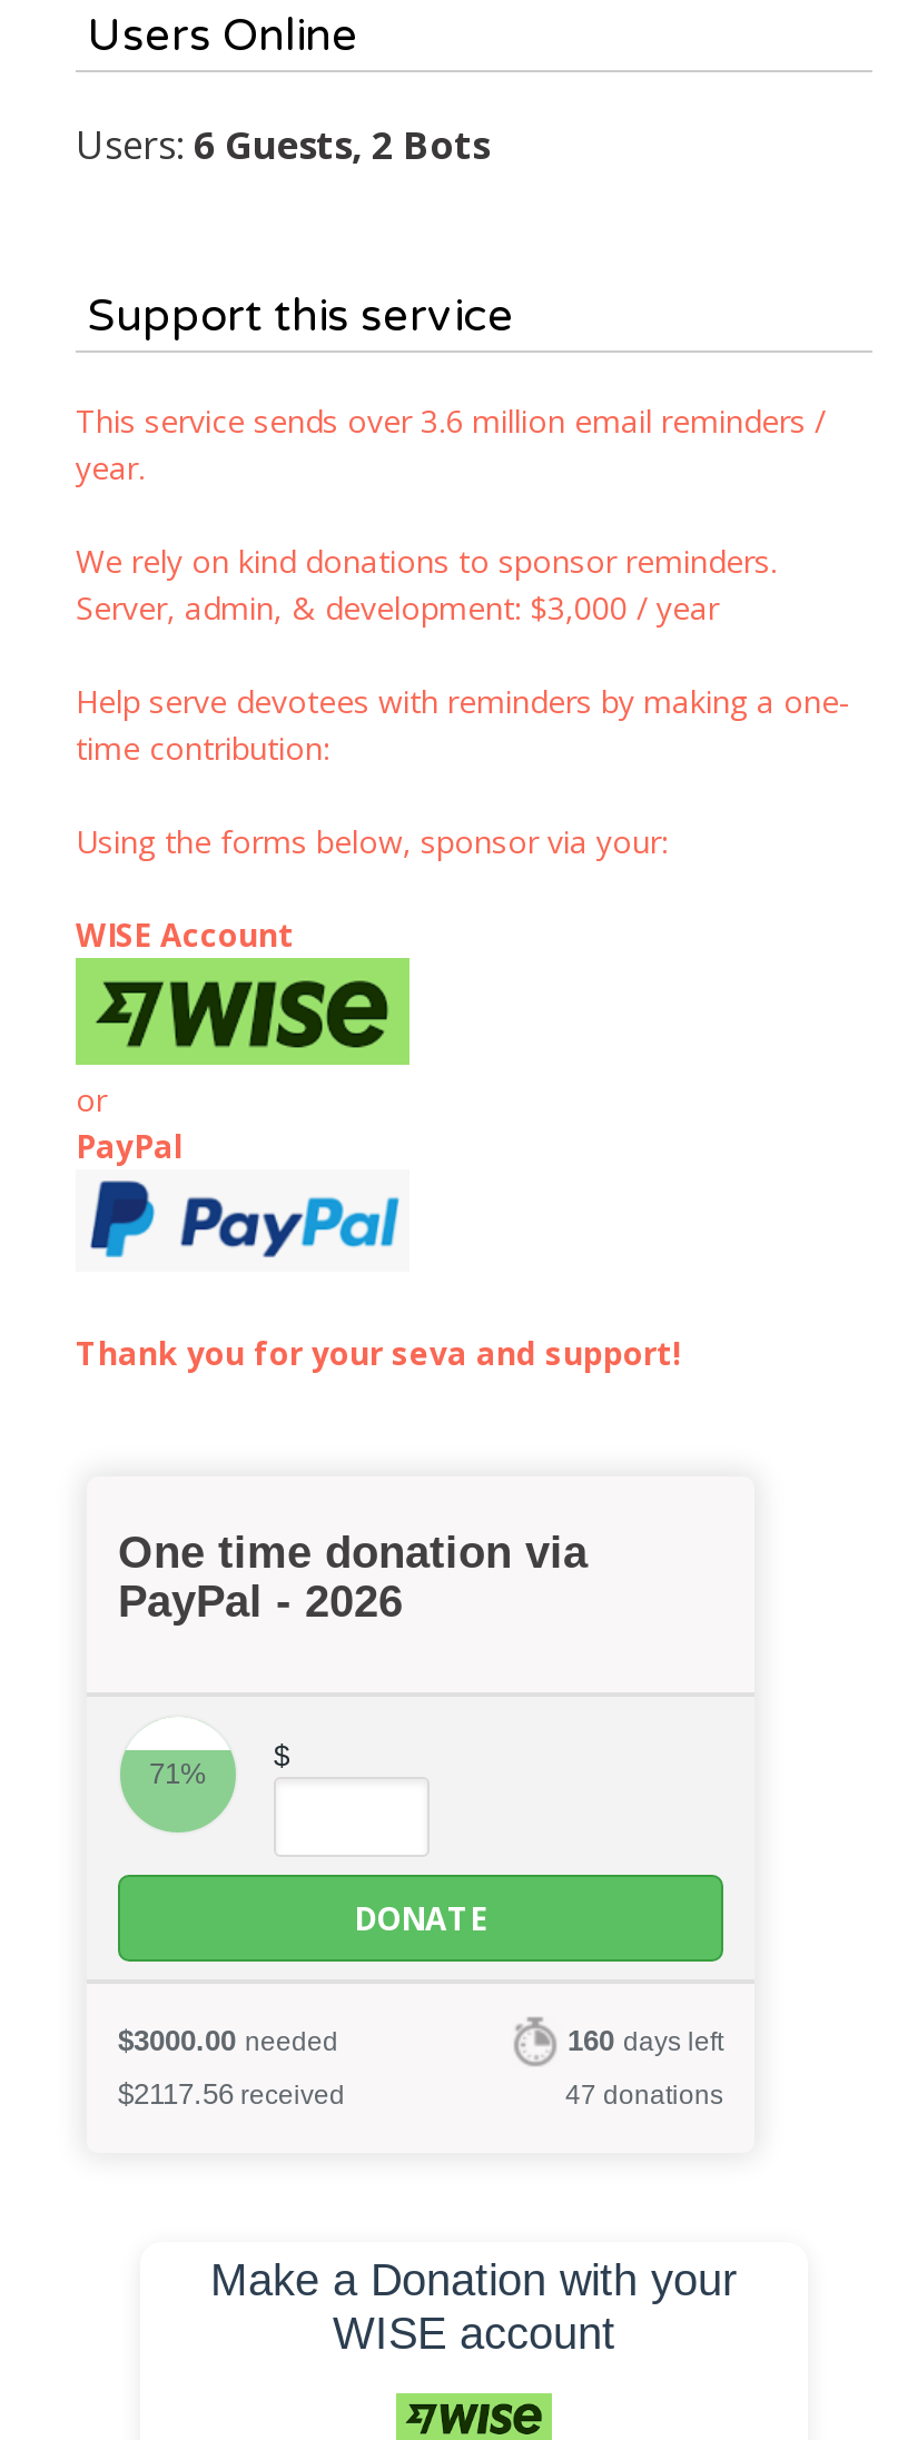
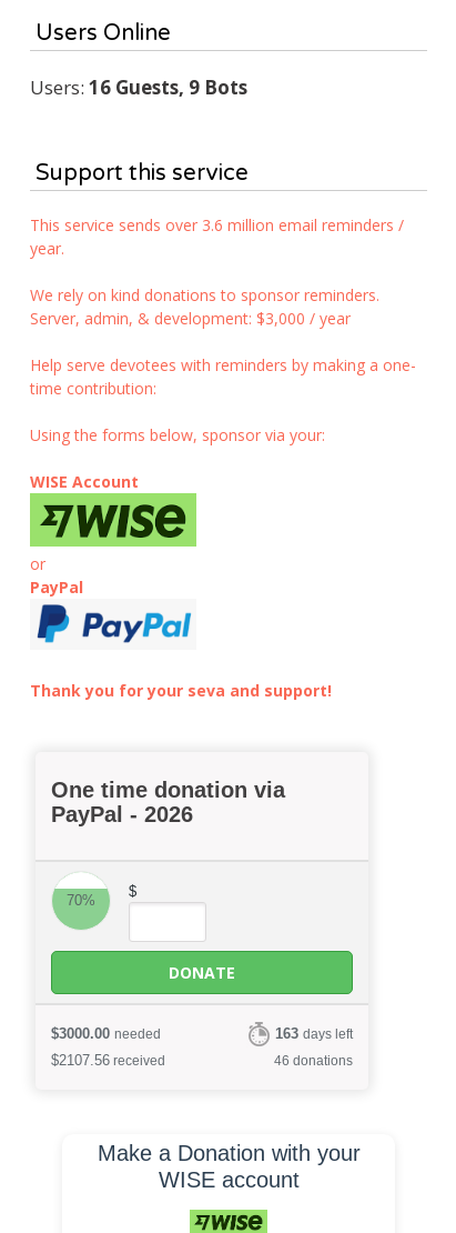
- Users: 6 Guests, 2 Bots
+ Users: 16 Guests, 9 Bots

- 71%
+ 70%

- 160 days left
+ 163 days left

- $2117.56 received
+ $2107.56 received

- 47 donations
+ 46 donations
